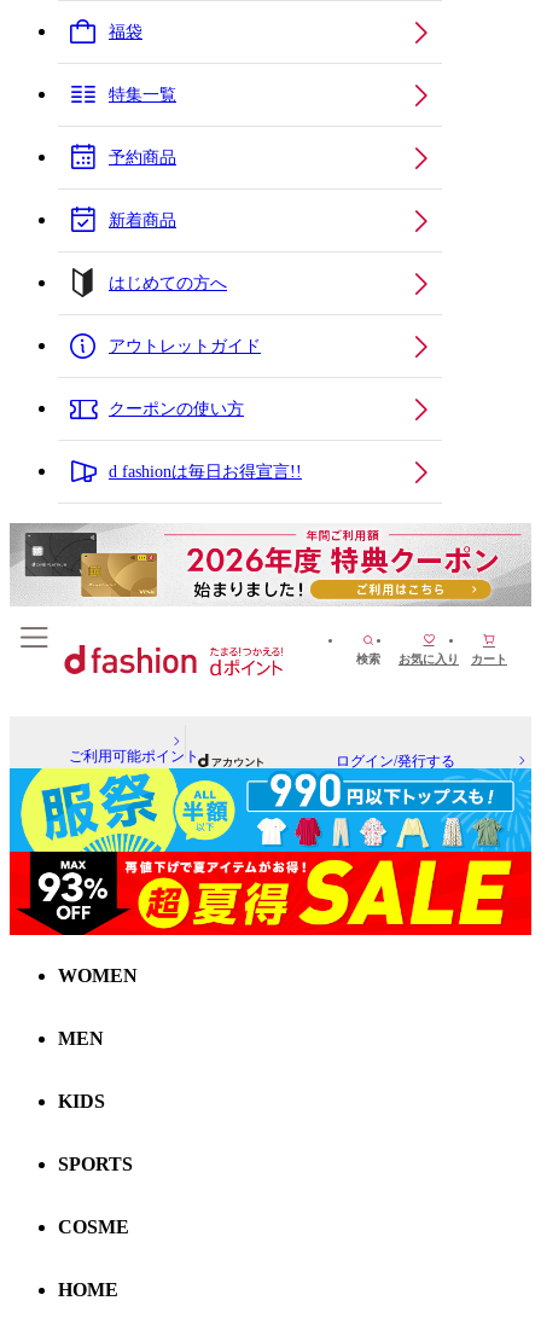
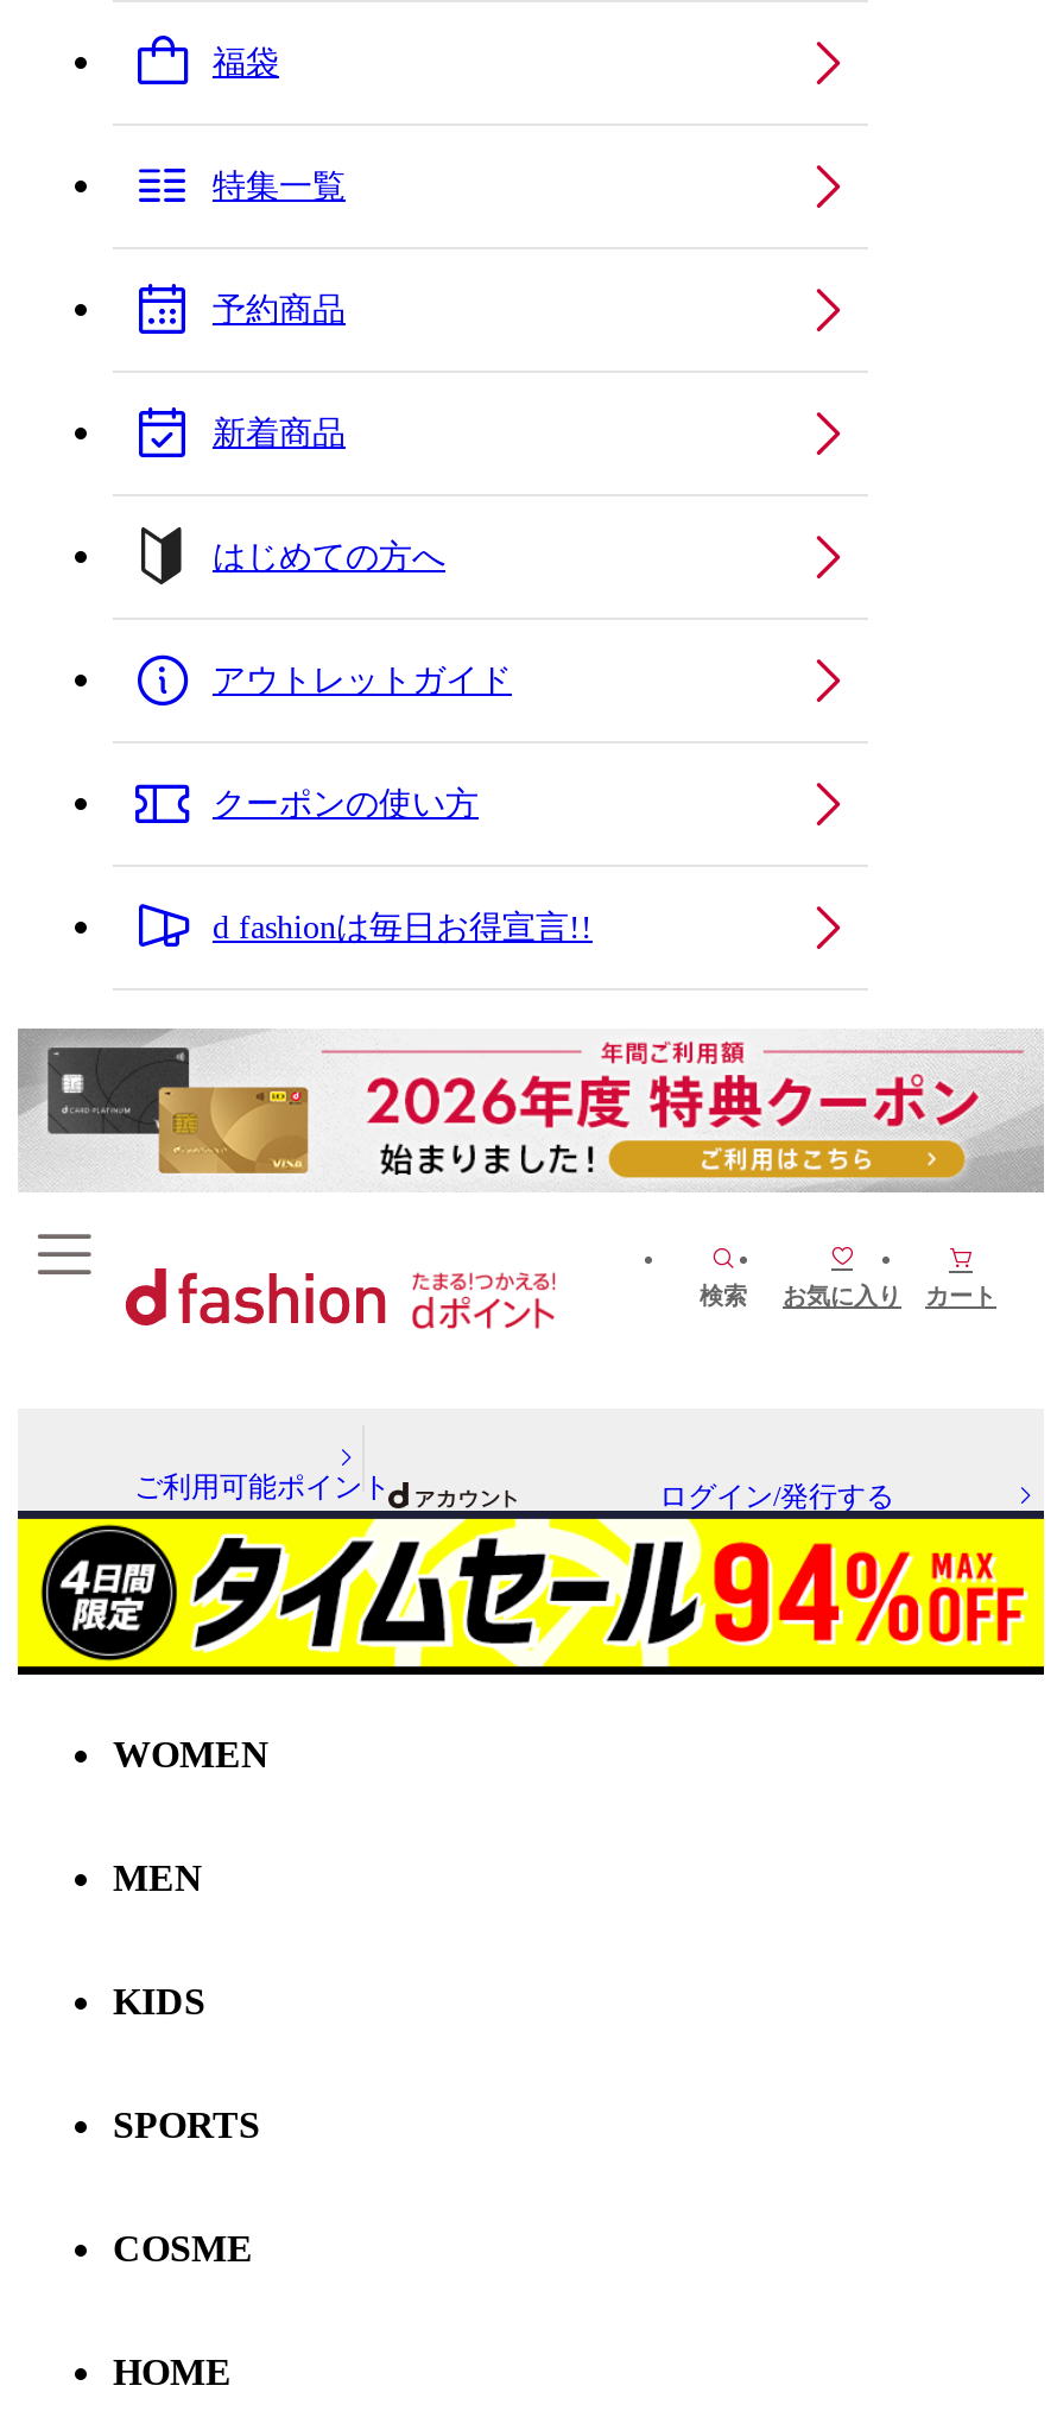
- [image]
+ [image]
